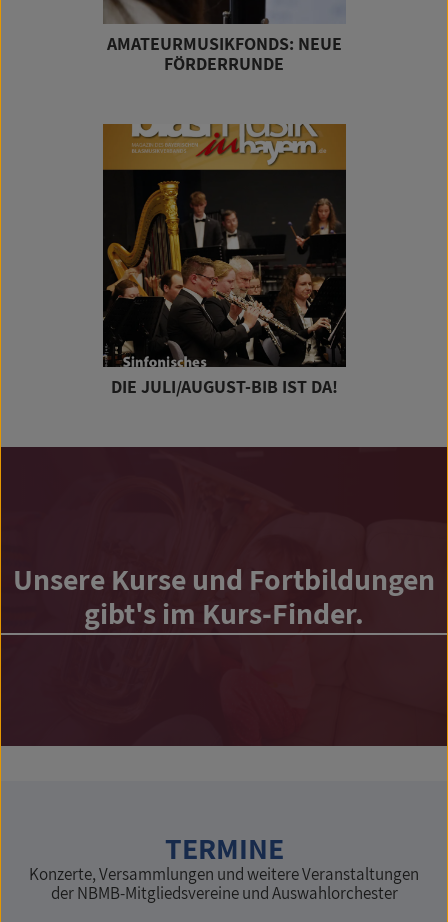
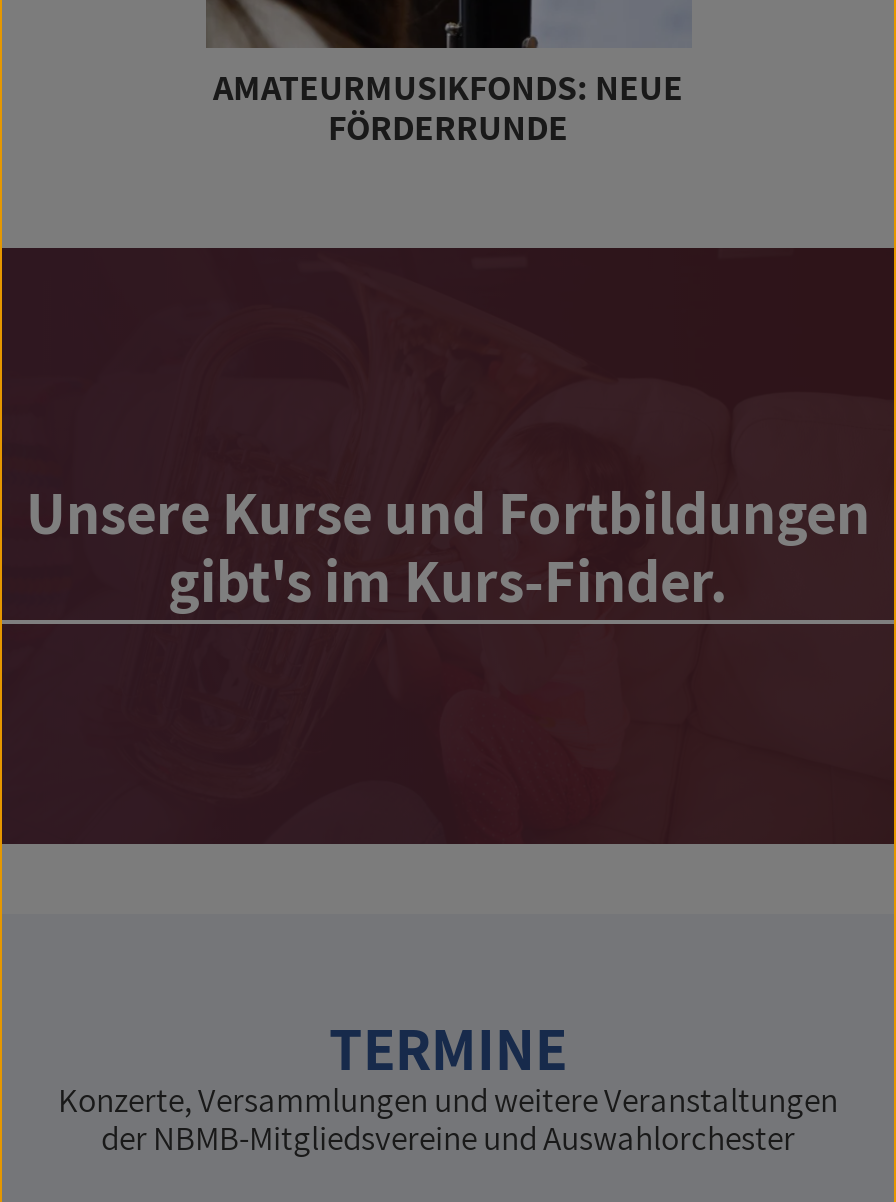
- [image]
- DIE JULI/AUGUST-BIB IST DA!
